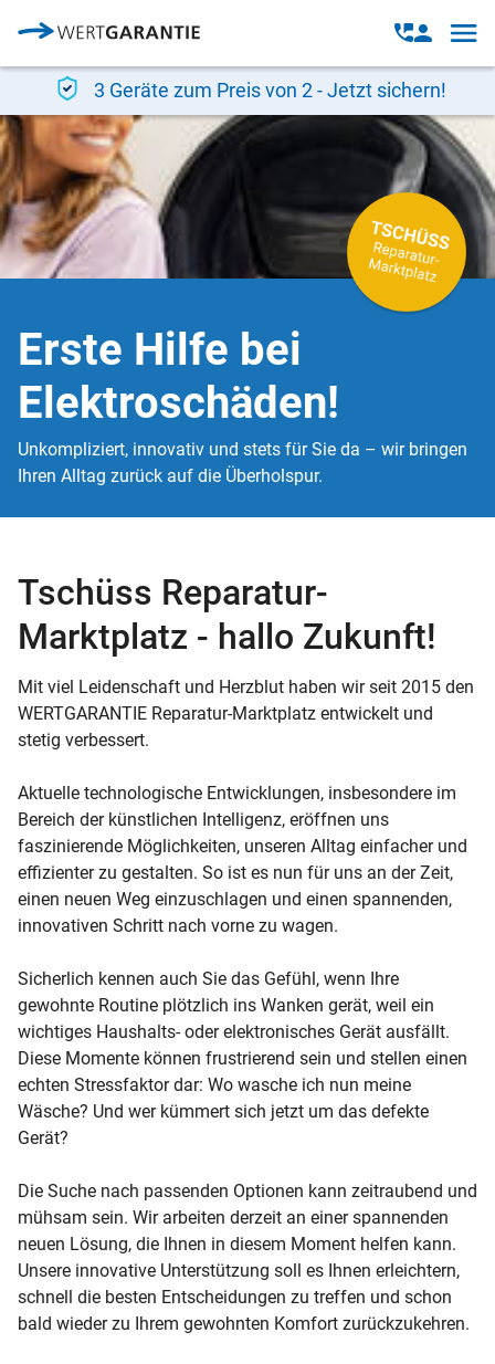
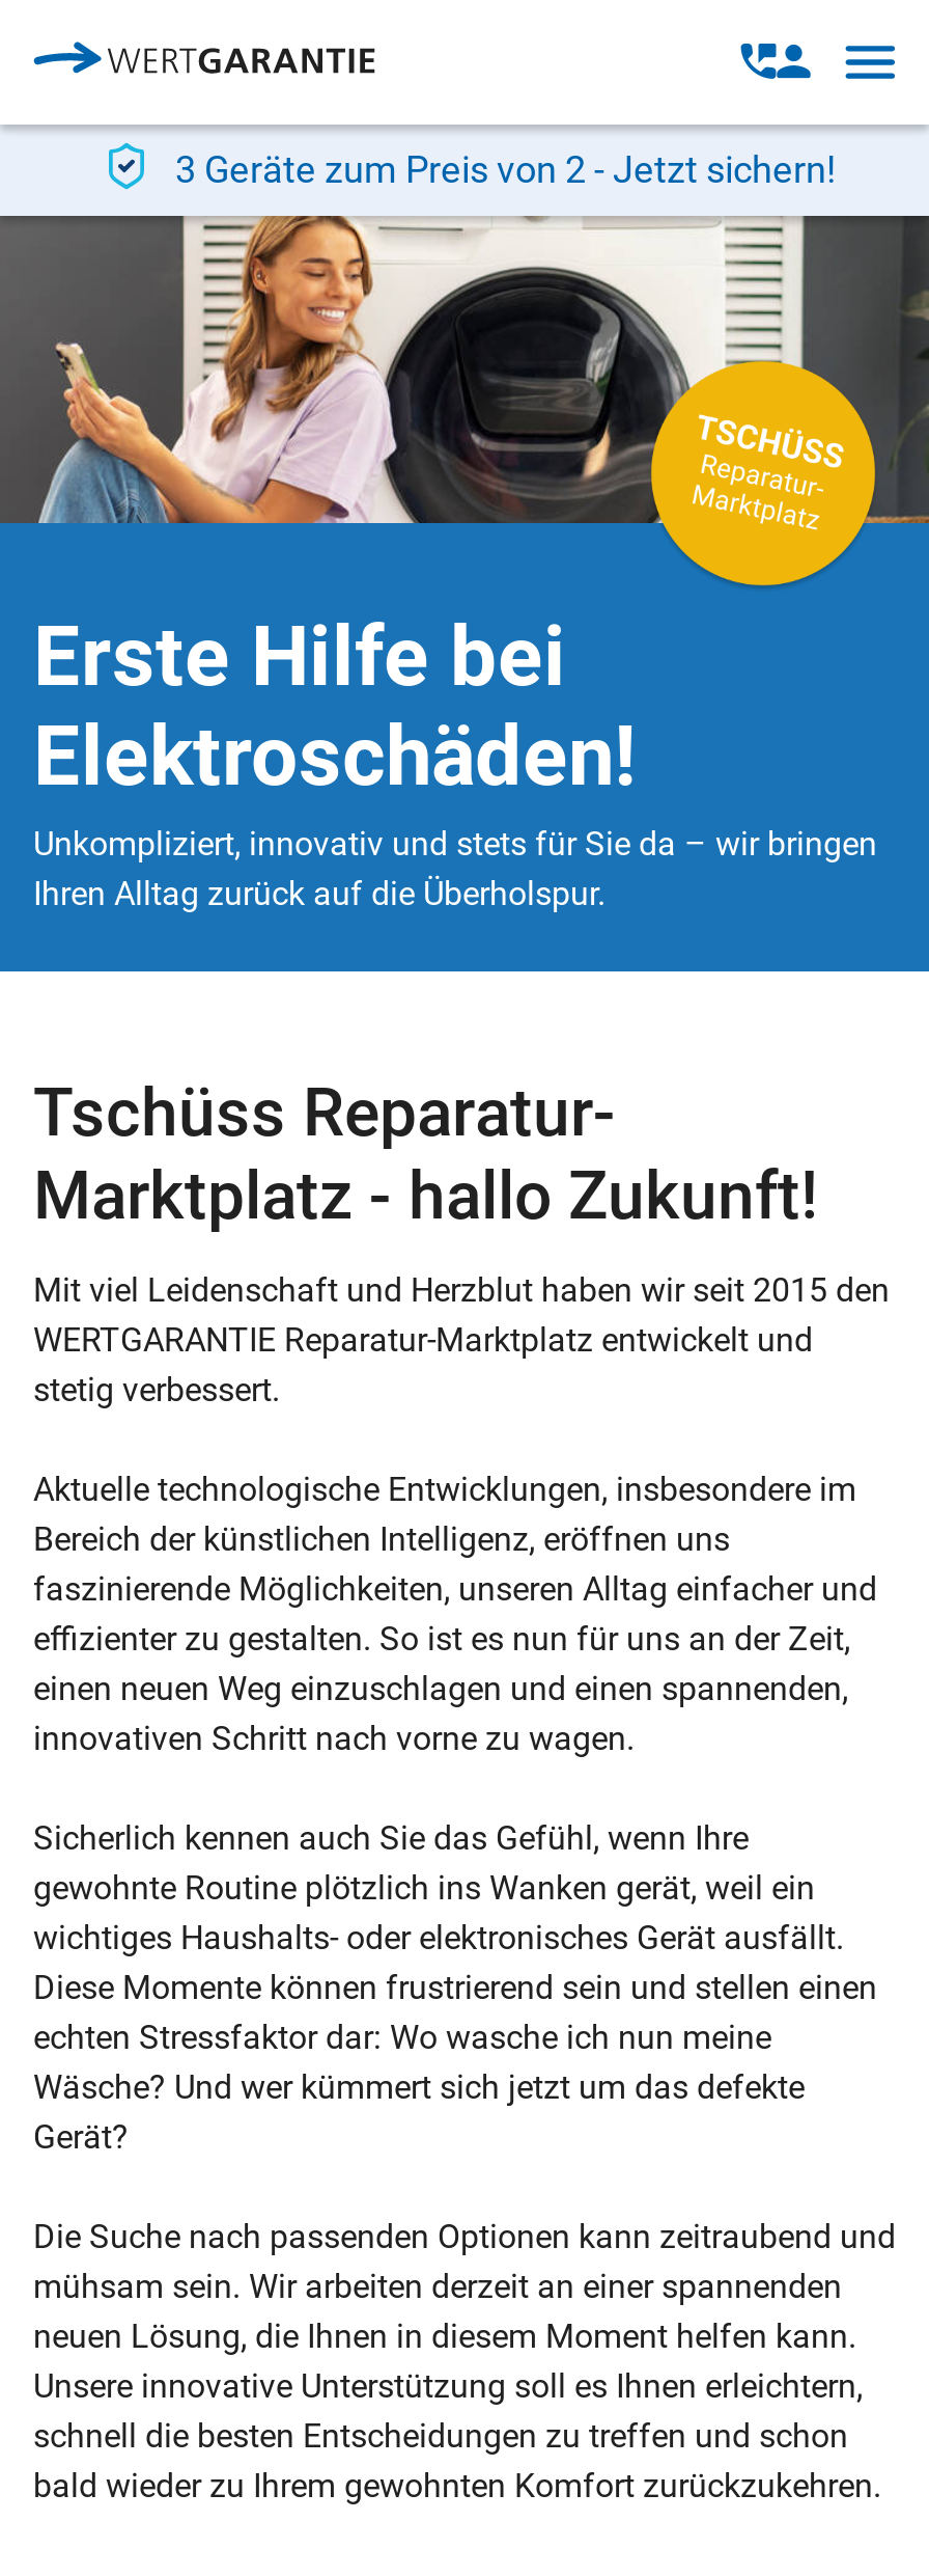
- [image]
+ [image]
